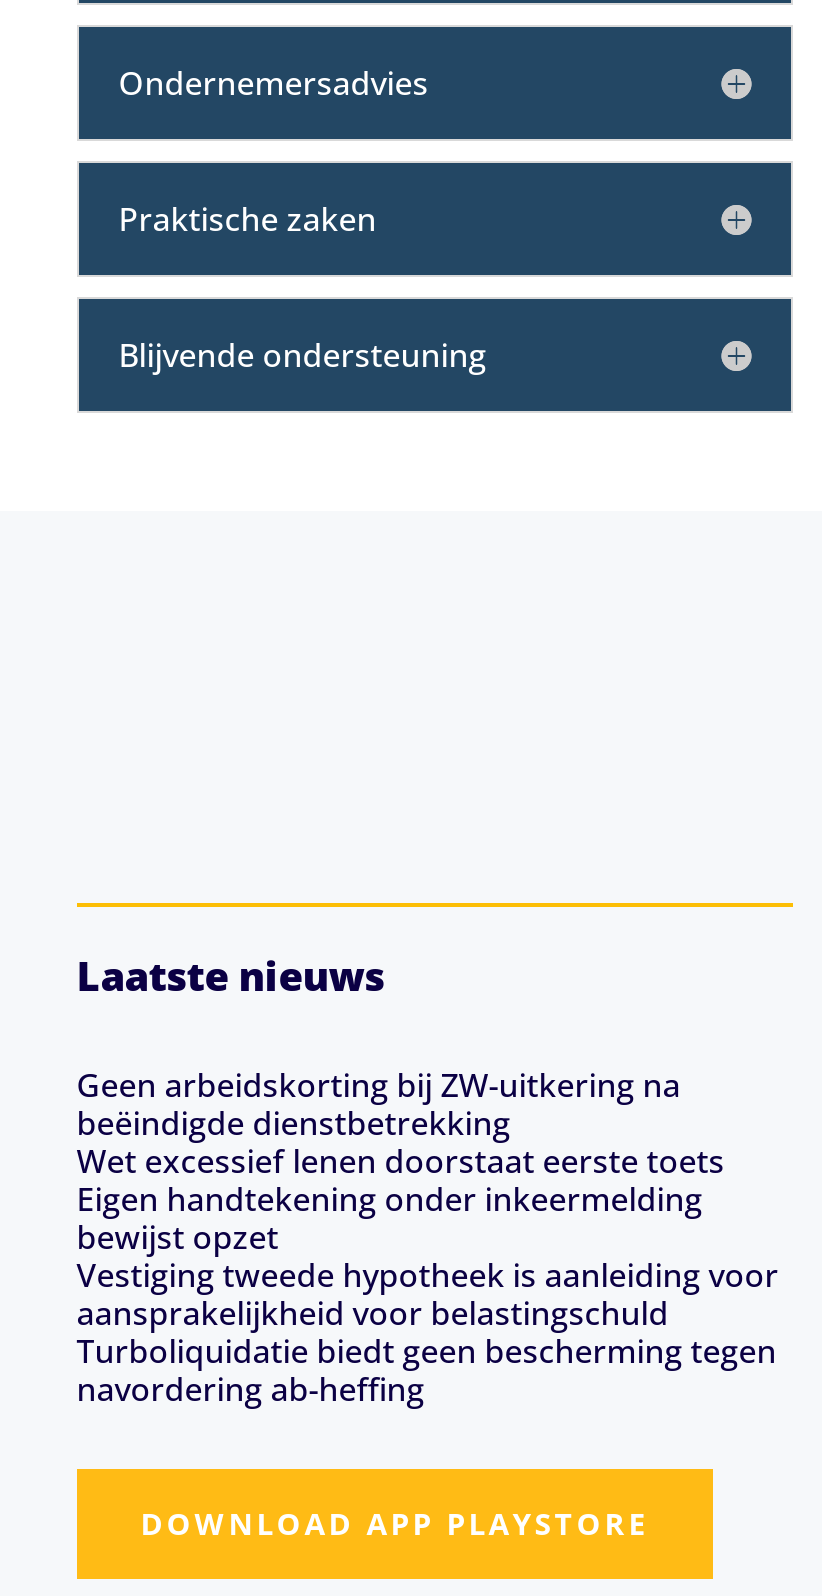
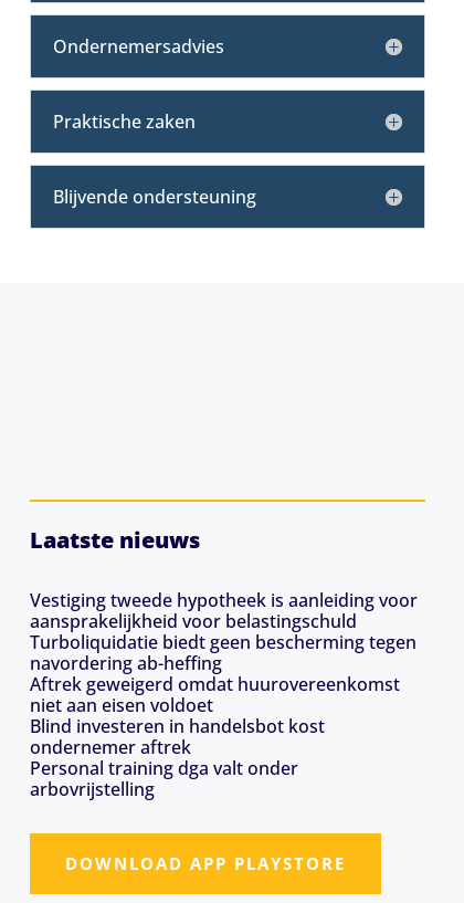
- Geen arbeidskorting bij ZW-uitkering na
- beëindigde dienstbetrekking
- Wet excessief lenen doorstaat eerste toets
- Eigen handtekening onder inkeermelding
- bewijst opzet

moved up: Vestiging tweede hypotheek is aanleiding voor | aansprakelijkheid voor belastingschuld | Turboliquidatie biedt geen bescherming tegen | navordering ab-heffing

+ Aftrek geweigerd omdat huurovereenkomst
+ niet aan eisen voldoet
+ Blind investeren in handelsbot kost
+ ondernemer aftrek
+ Personal training dga valt onder
+ arbovrijstelling
